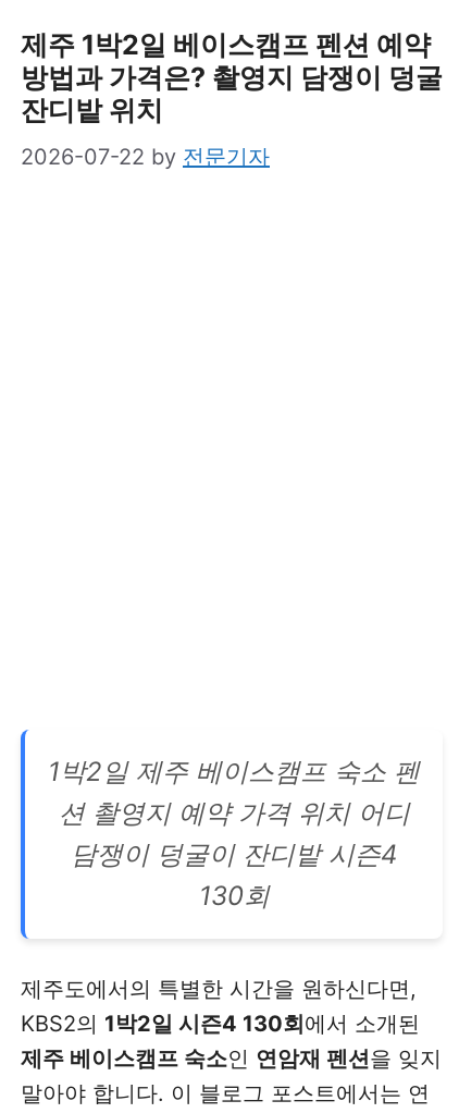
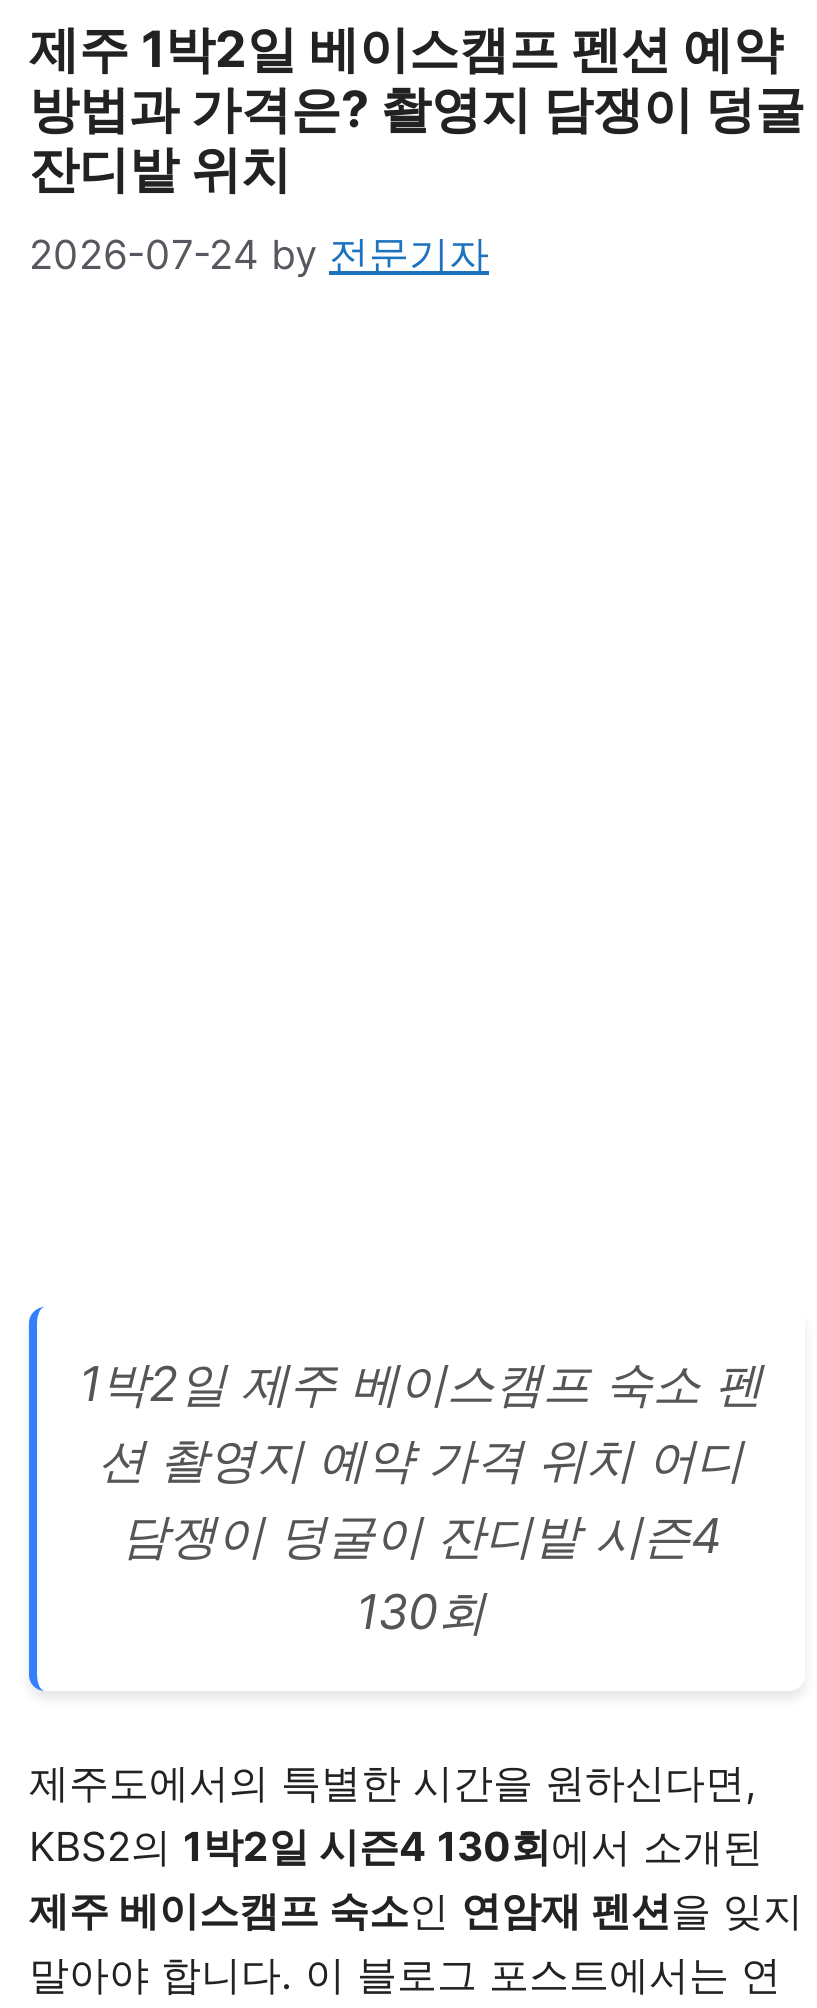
- 2026-07-22 by 전문기자
+ 2026-07-24 by 전문기자
